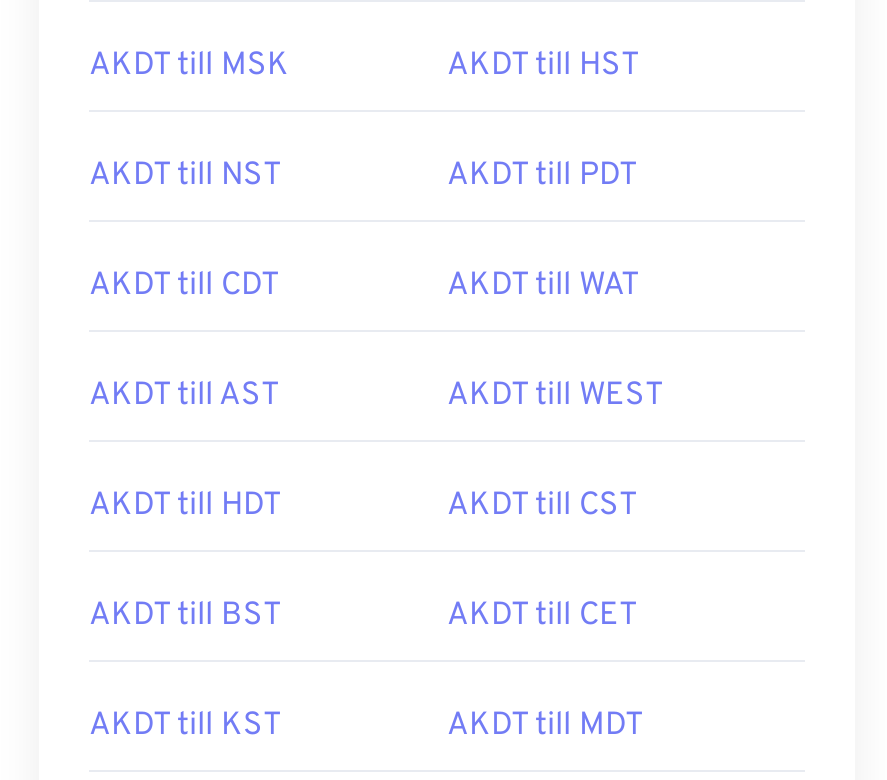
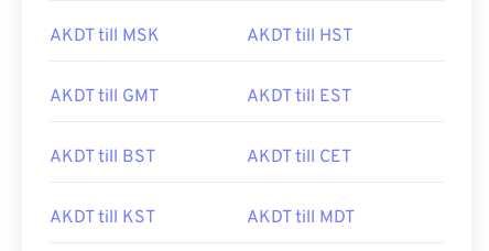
- AKDT till NST
- AKDT till PDT
- AKDT till CDT
- AKDT till WAT
- AKDT till AST
- AKDT till WEST
- AKDT till HDT
- AKDT till CST
+ AKDT till GMT
+ AKDT till EST
